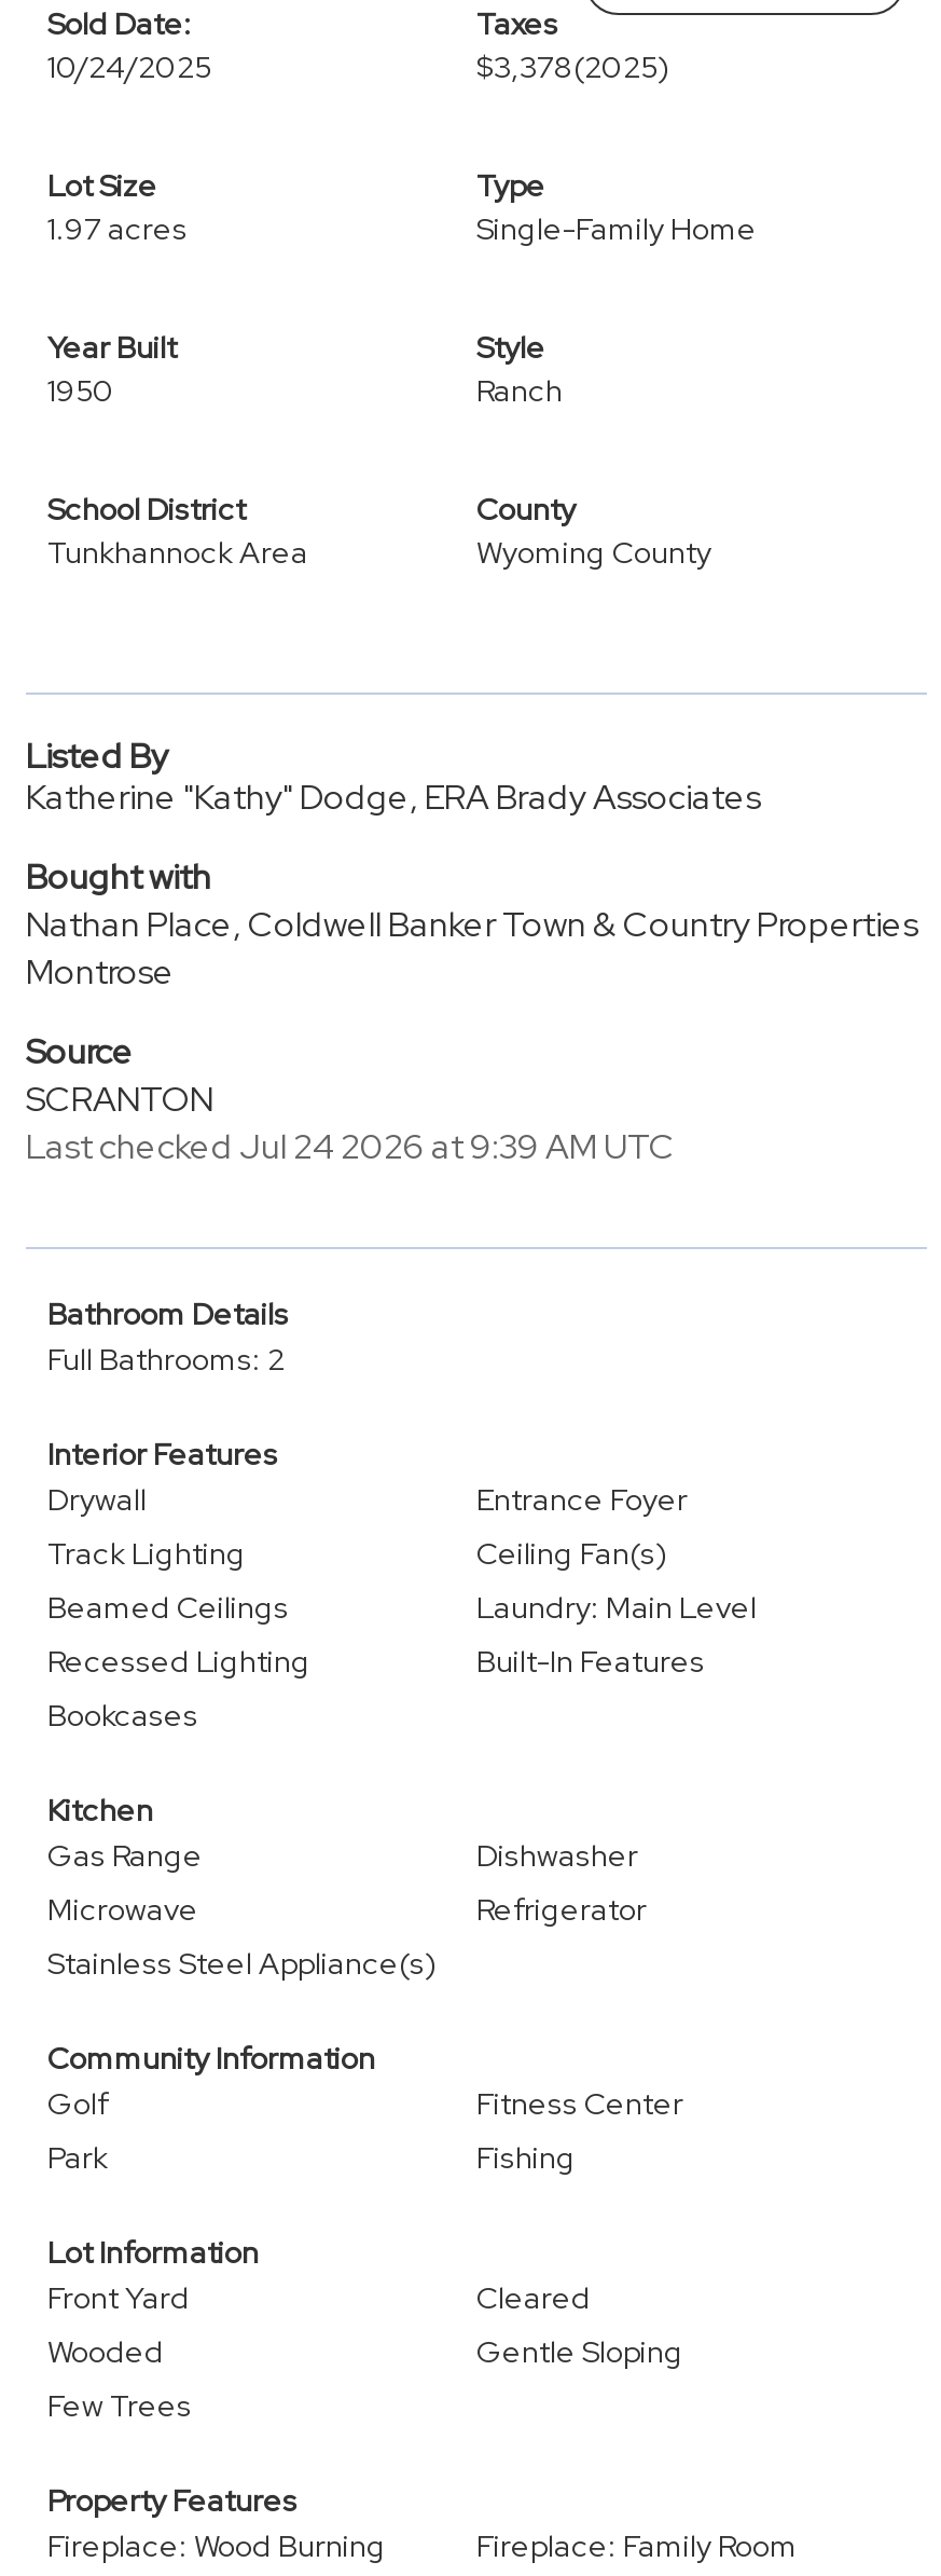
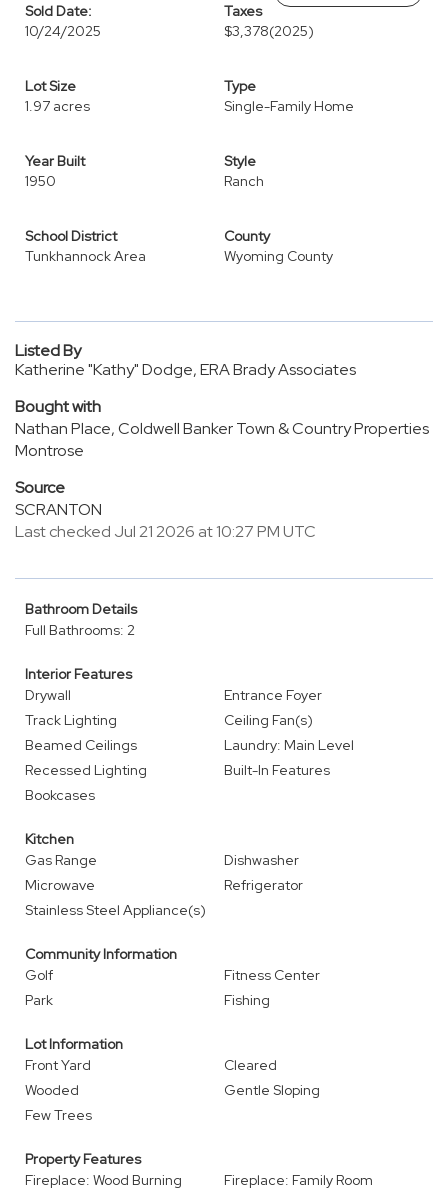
- Last checked Jul 24 2026 at 9:39 AM UTC
+ Last checked Jul 21 2026 at 10:27 PM UTC
